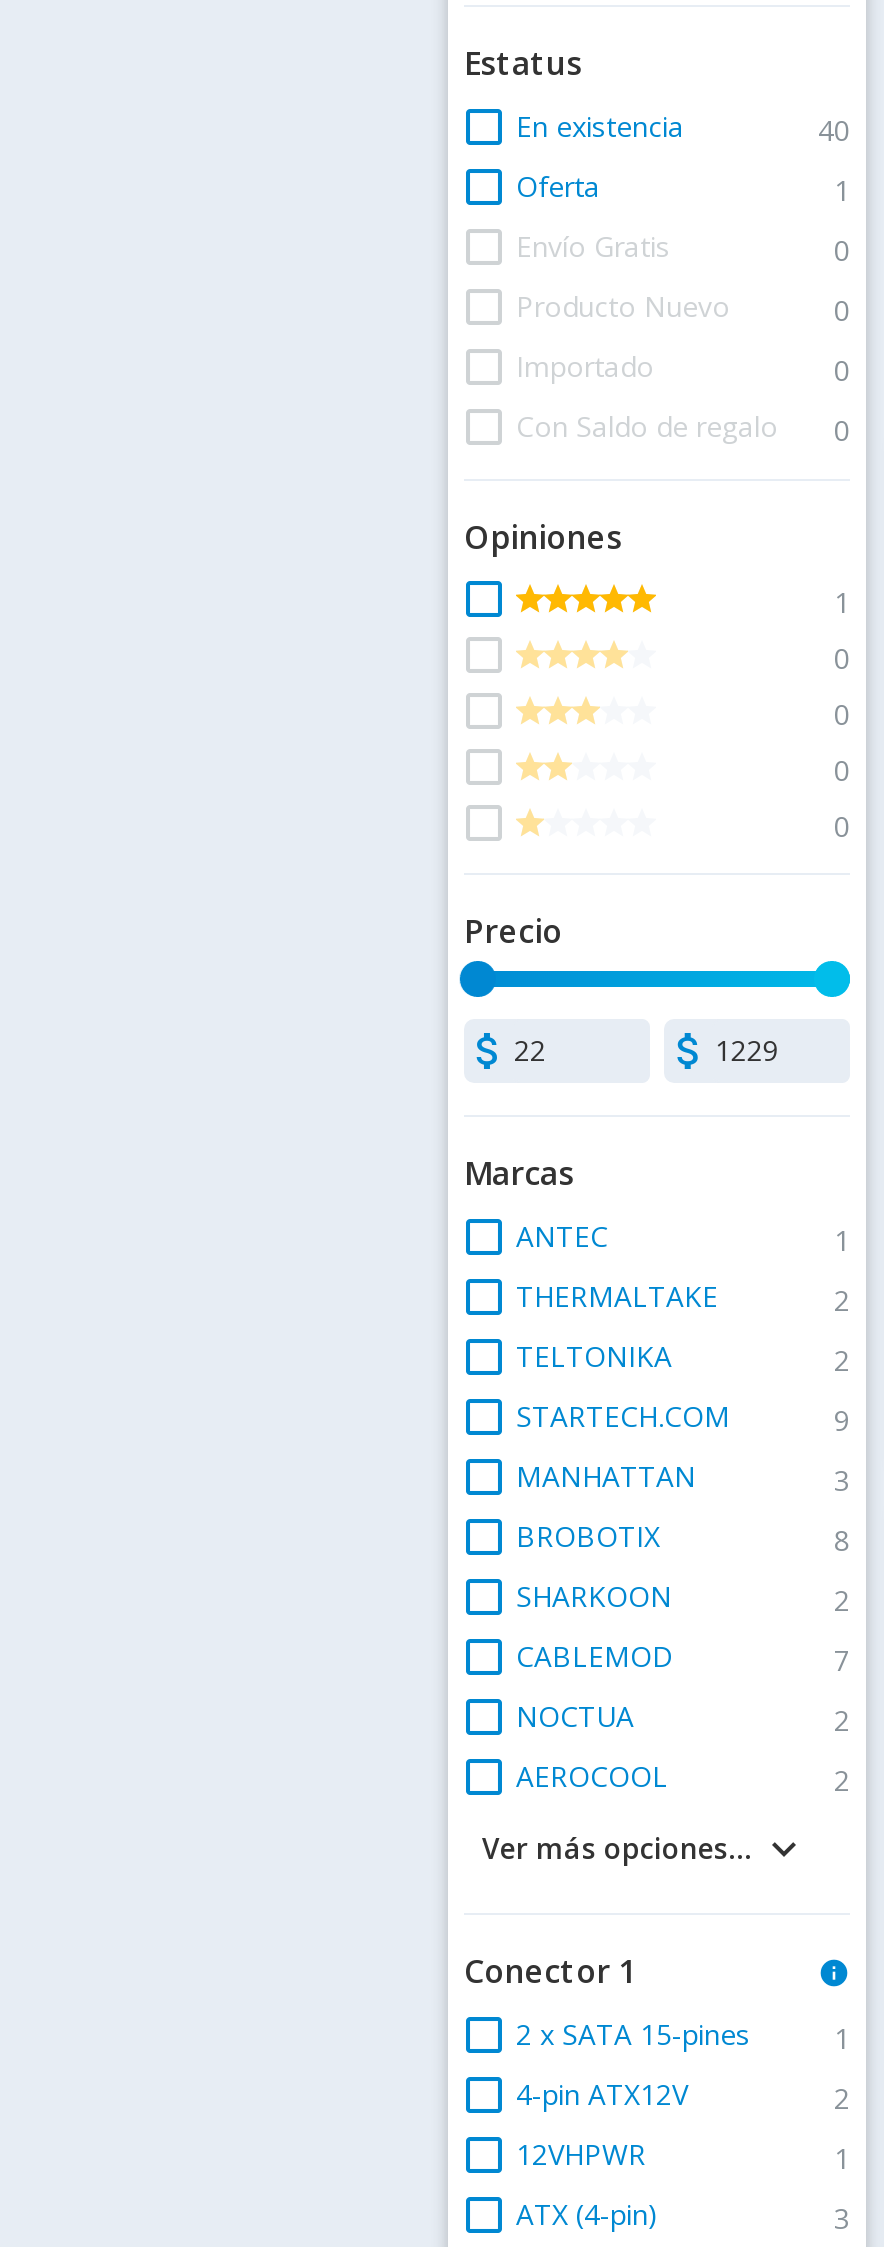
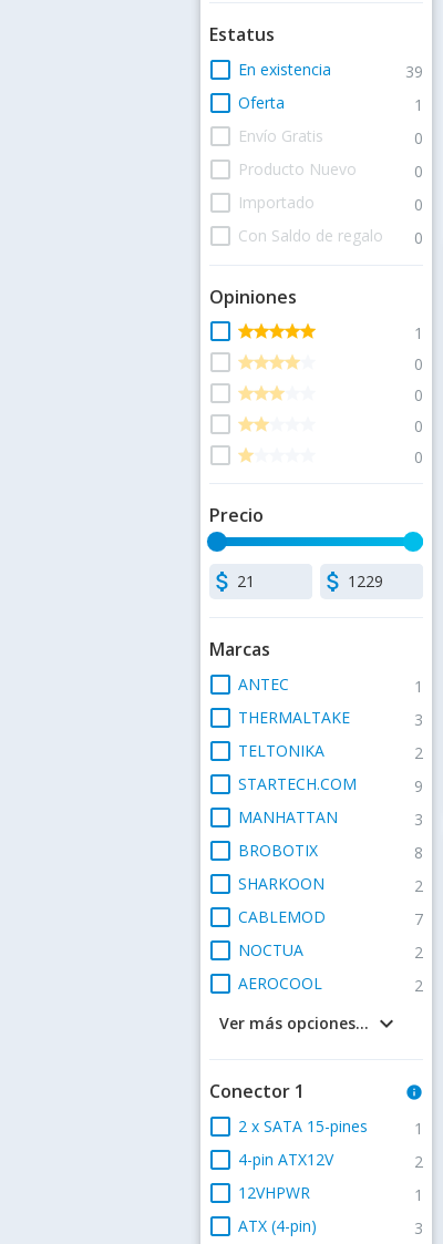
- 40
+ 39

- 2
+ 3
